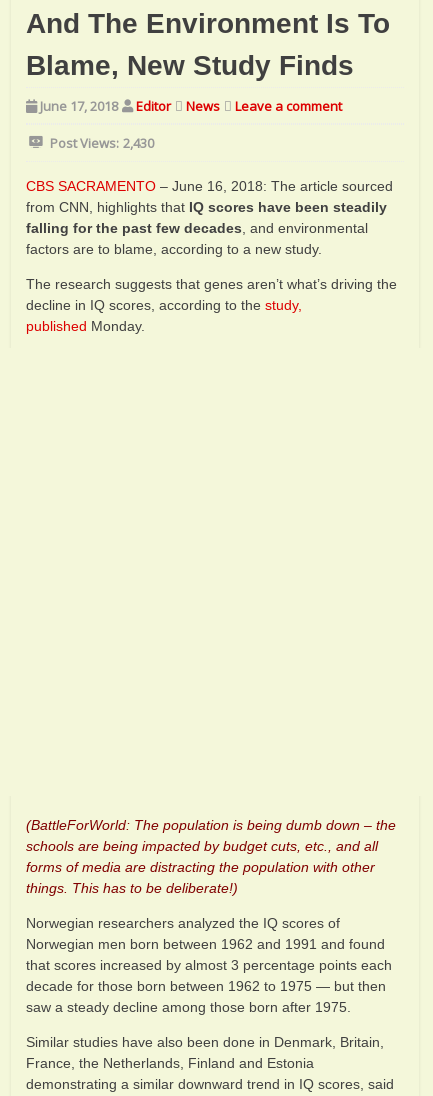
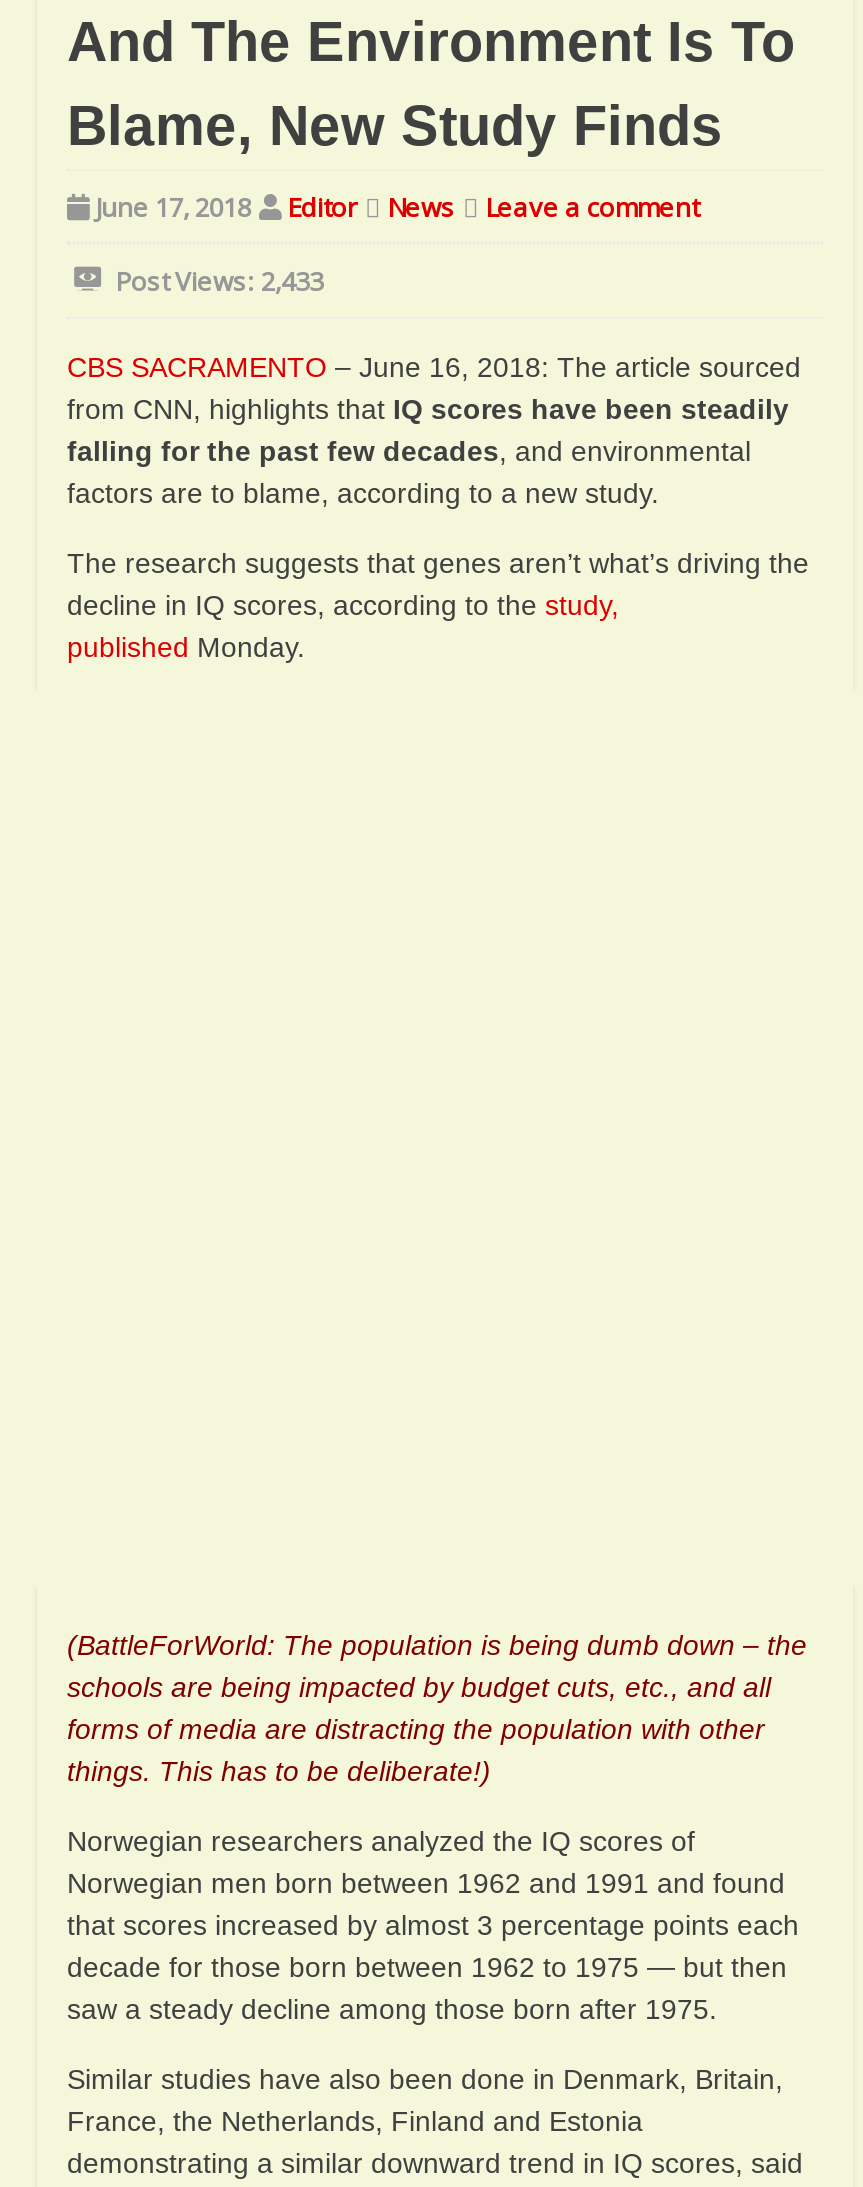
- Post Views: 2,430
+ Post Views: 2,433
